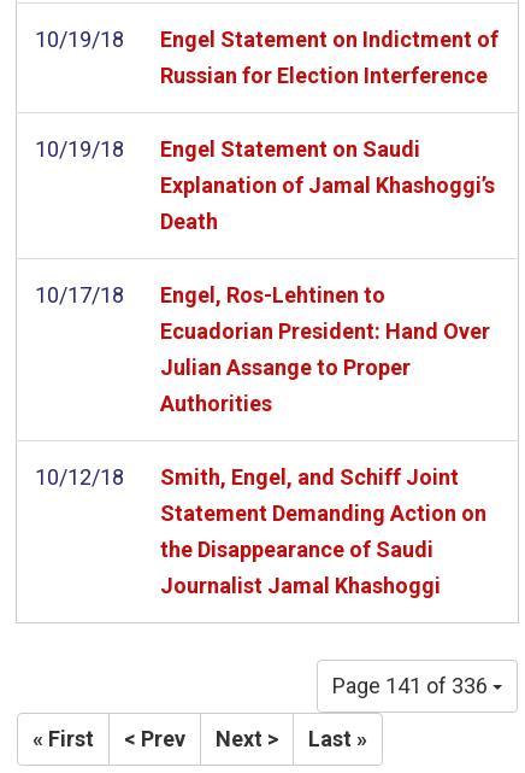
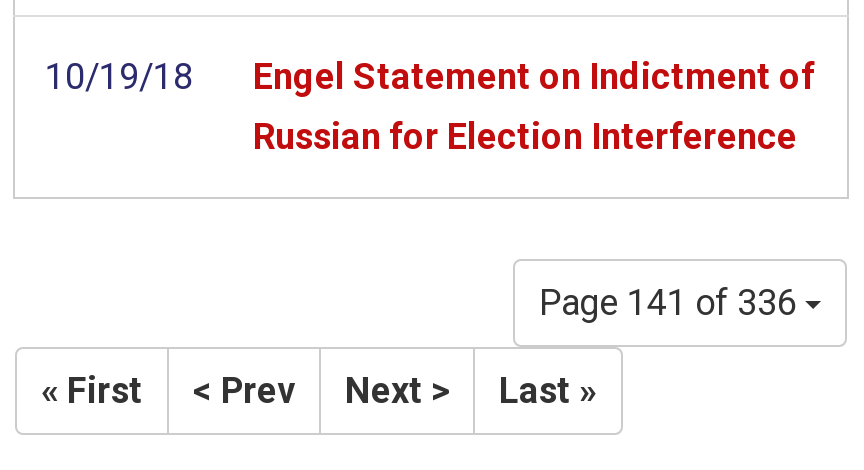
- 10/19/18
- Engel Statement on Saudi
- Explanation of Jamal Khashoggi’s
- Death
- 10/17/18
- Engel, Ros-Lehtinen to
- Ecuadorian President: Hand Over
- Julian Assange to Proper
- Authorities
- 10/12/18
- Smith, Engel, and Schiff Joint
- Statement Demanding Action on
- the Disappearance of Saudi
- Journalist Jamal Khashoggi
